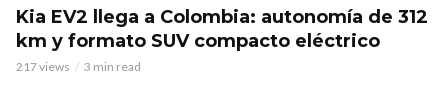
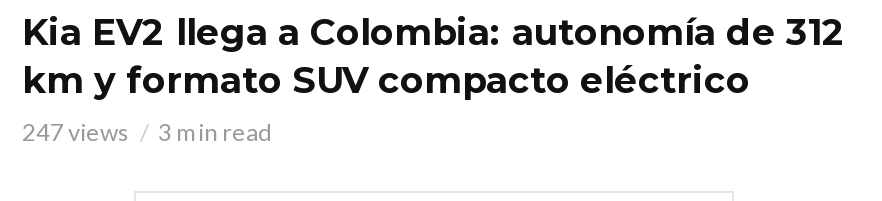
- 217 views 3 min read
+ 247 views 3 min read
